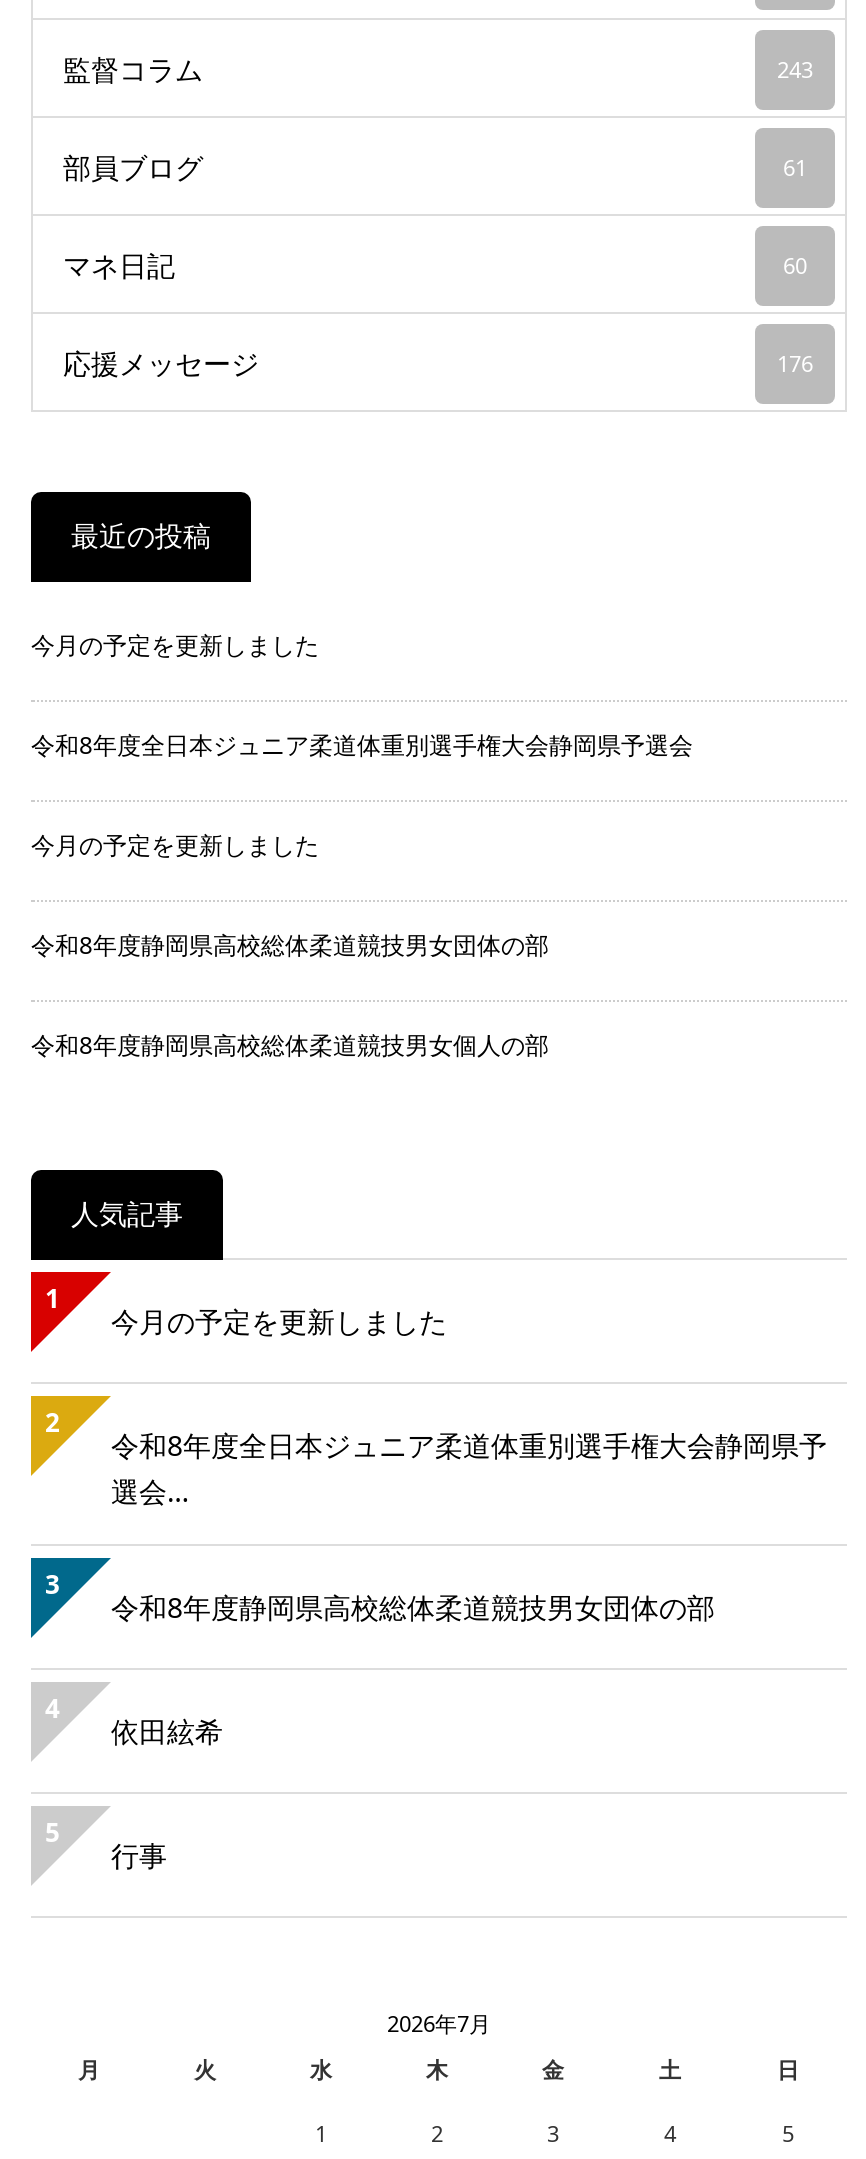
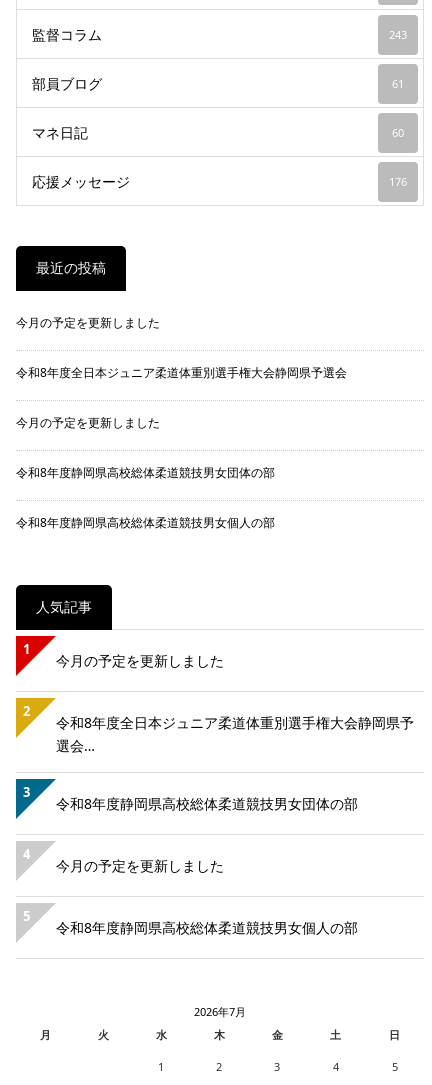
- 依田絃希
+ 今月の予定を更新しました

- 行事
+ 令和8年度静岡県高校総体柔道競技男女個人の部
